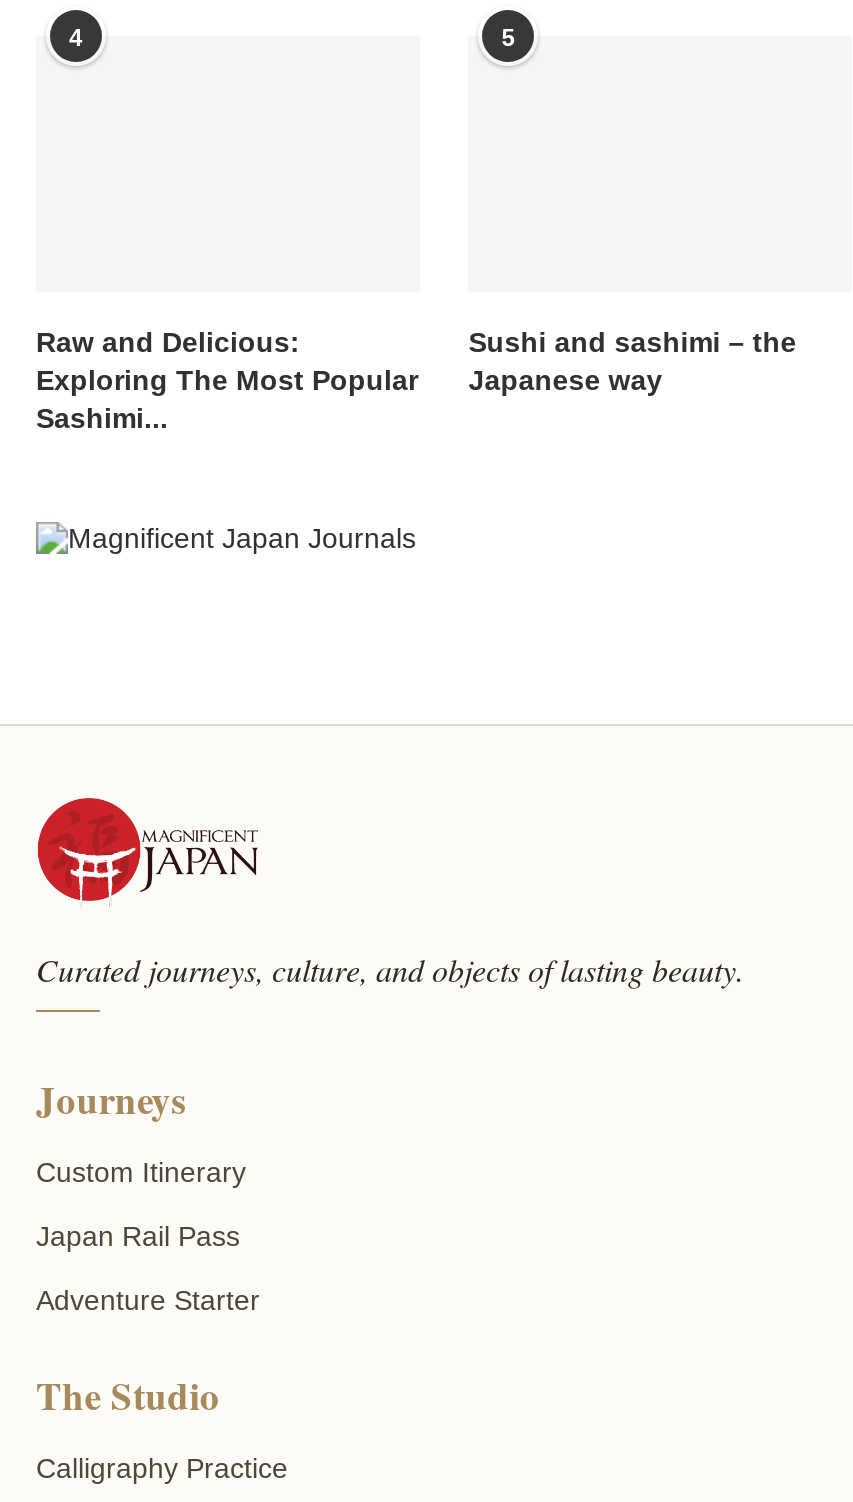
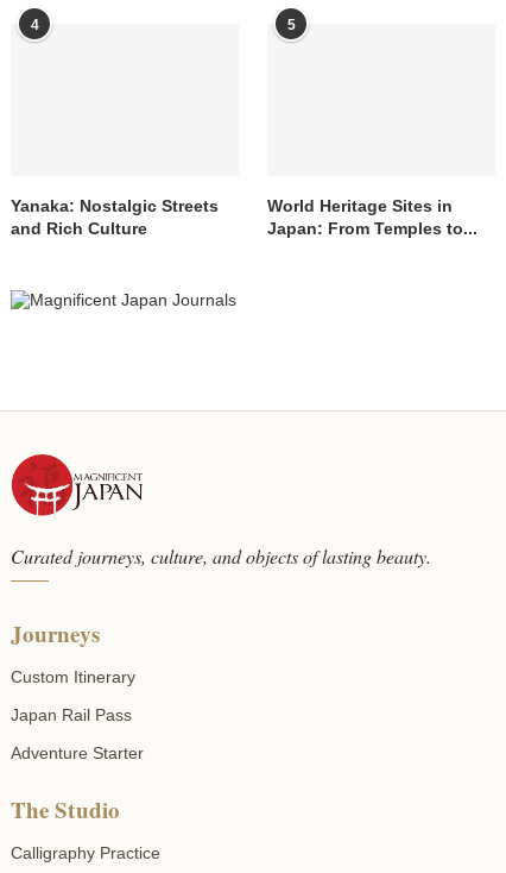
- Raw and Delicious:
- Exploring The Most Popular
- Sashimi...
+ Yanaka: Nostalgic Streets
+ and Rich Culture

- Sushi and sashimi – the
- Japanese way
+ World Heritage Sites in
+ Japan: From Temples to...
